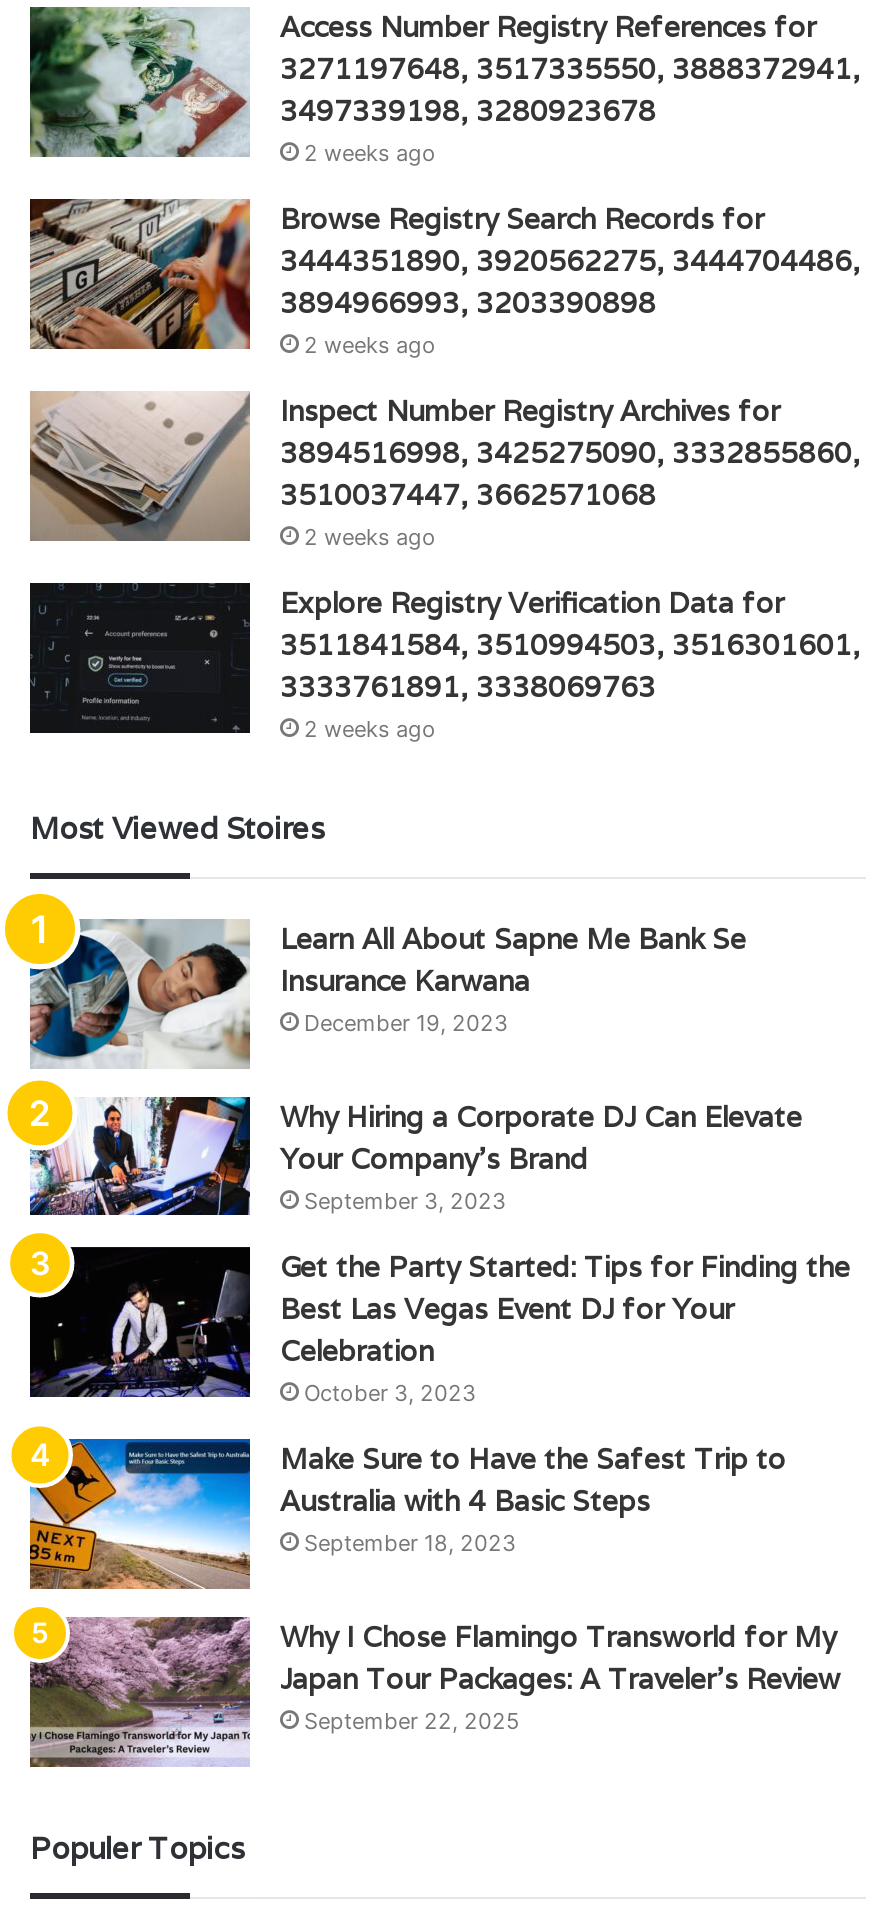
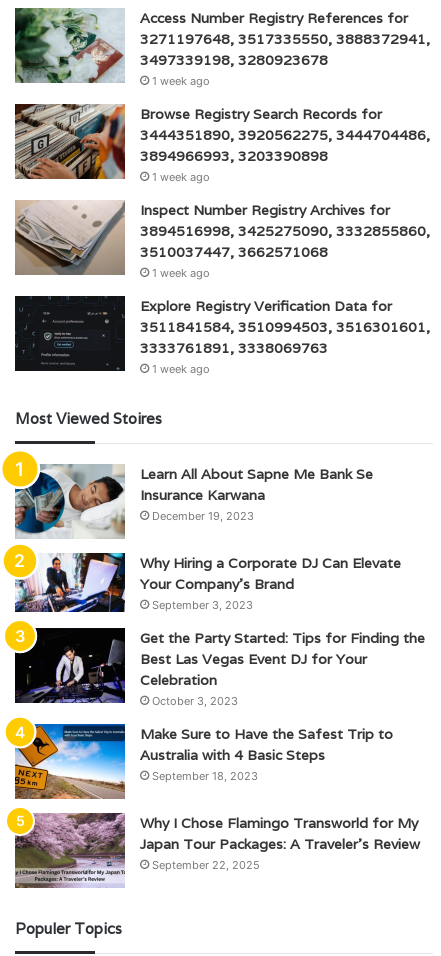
- 2 weeks ago
+ 1 week ago

- 2 weeks ago
+ 1 week ago

- 2 weeks ago
+ 1 week ago

- 2 weeks ago
+ 1 week ago
